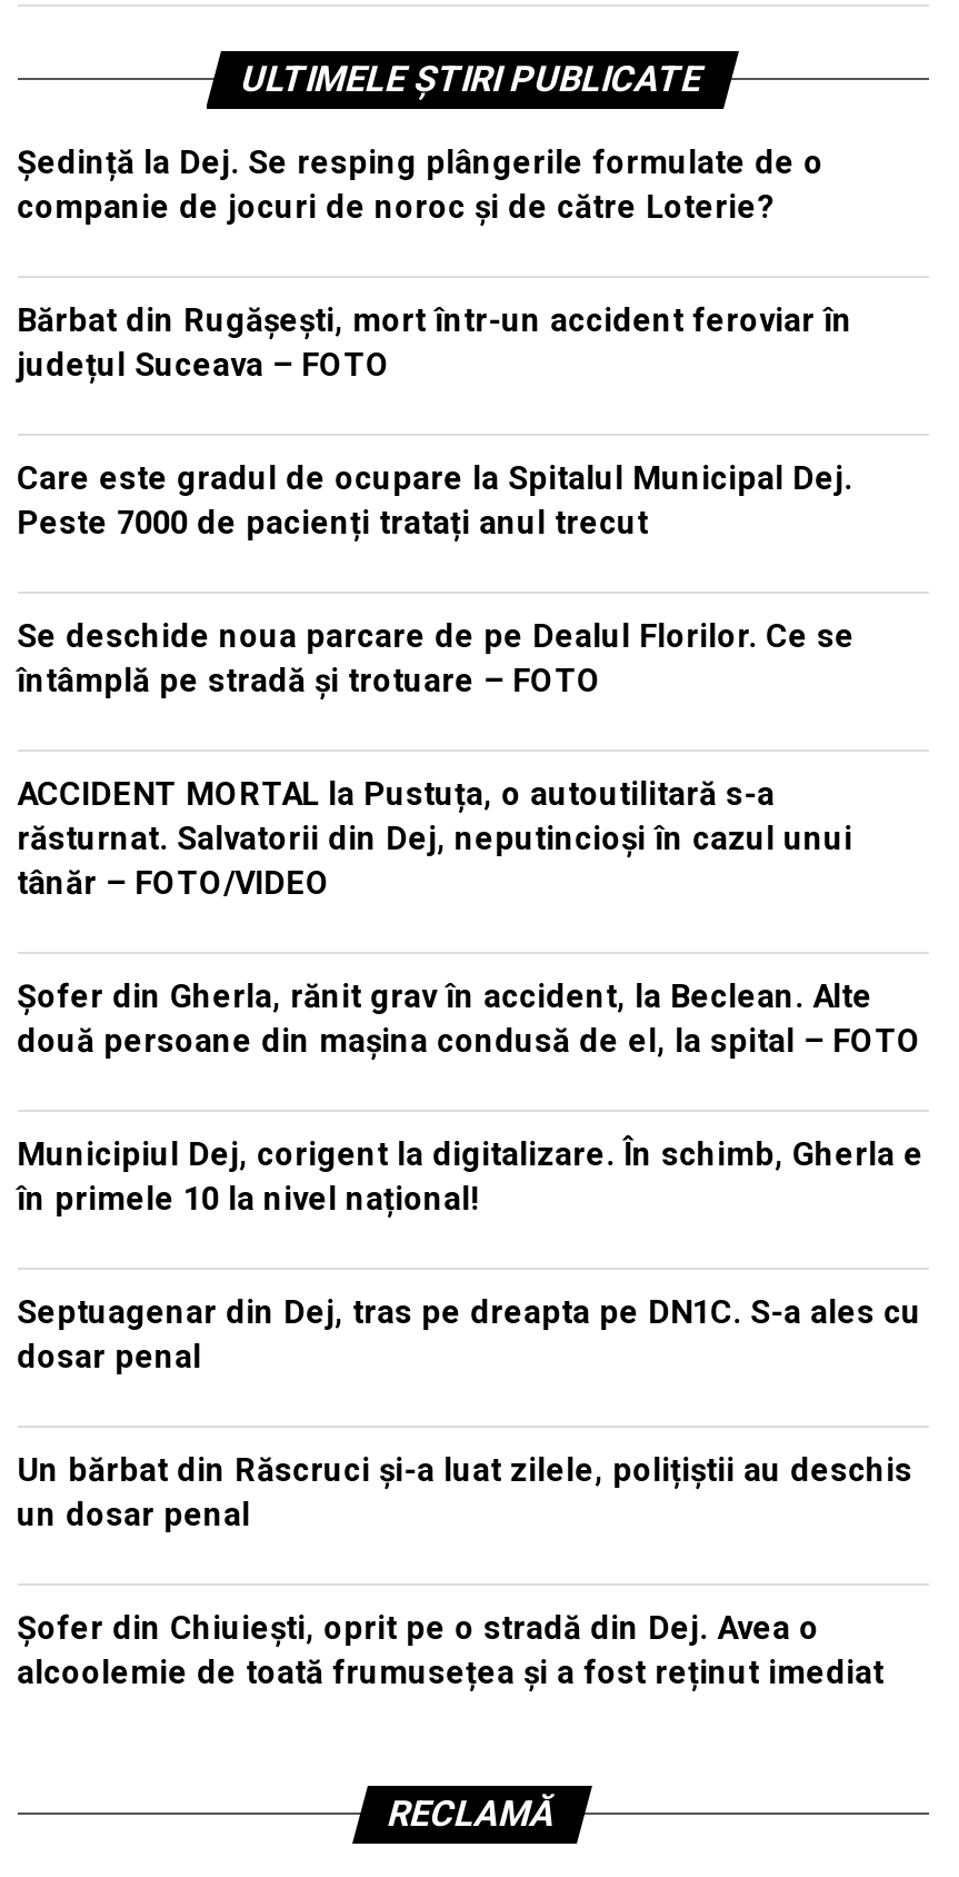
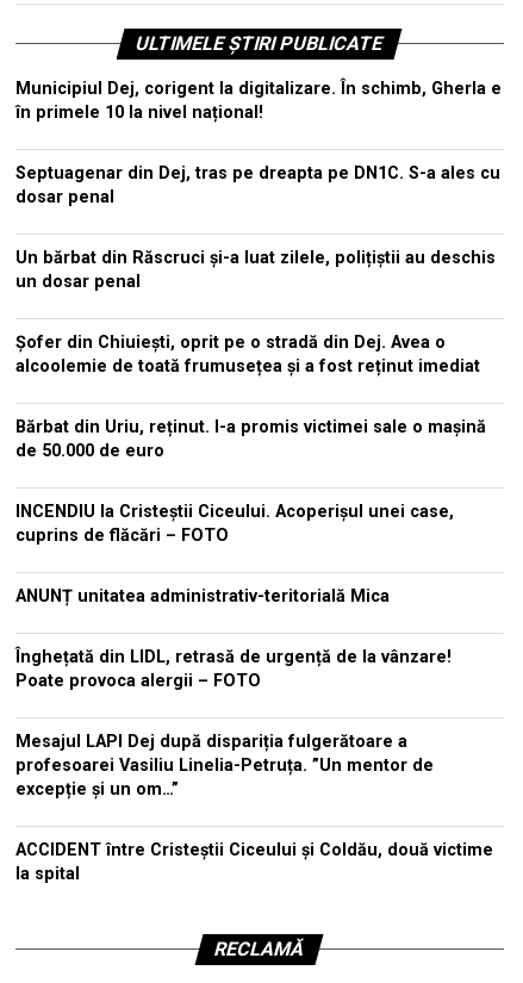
- Ședință la Dej. Se resping plângerile formulate de o
- companie de jocuri de noroc și de către Loterie?
- Bărbat din Rugășești, mort într-un accident feroviar în
- județul Suceava – FOTO
- Care este gradul de ocupare la Spitalul Municipal Dej.
- Peste 7000 de pacienți tratați anul trecut
- Se deschide noua parcare de pe Dealul Florilor. Ce se
- întâmplă pe stradă și trotuare – FOTO
- ACCIDENT MORTAL la Pustuța, o autoutilitară s-a
- răsturnat. Salvatorii din Dej, neputincioși în cazul unui
- tânăr – FOTO/VIDEO
- Șofer din Gherla, rănit grav în accident, la Beclean. Alte
- două persoane din mașina condusă de el, la spital – FOTO

moved up: Municipiul Dej, corigent la digitalizare. În schimb, Gherla e | în primele 10 la nivel național! | Septuagenar din Dej, tras pe dreapta pe DN1C. S-a ales cu | dosar penal | Un bărbat din Răscruci și-a luat zilele, polițiștii au deschis | un dosar penal | Șofer din Chiuiești, oprit pe o stradă din Dej. Avea o | alcoolemie de toată frumusețea și a fost reținut imediat

+ Bărbat din Uriu, reținut. I-a promis victimei sale o mașină
+ de 50.000 de euro
+ INCENDIU la Cristeștii Ciceului. Acoperișul unei case,
+ cuprins de flăcări – FOTO
+ ANUNȚ unitatea administrativ-teritorială Mica
+ Înghețată din LIDL, retrasă de urgență de la vânzare!
+ Poate provoca alergii – FOTO
+ Mesajul LAPI Dej după dispariția fulgerătoare a
+ profesoarei Vasiliu Linelia-Petruța. ”Un mentor de
+ excepție și un om…”
+ ACCIDENT între Cristeștii Ciceului și Coldău, două victime
+ la spital
